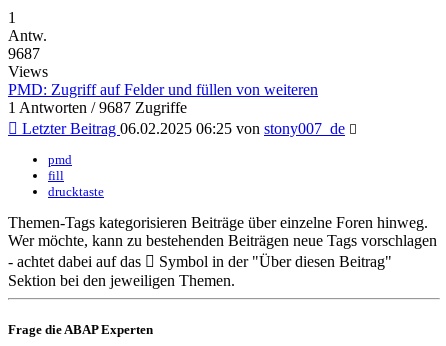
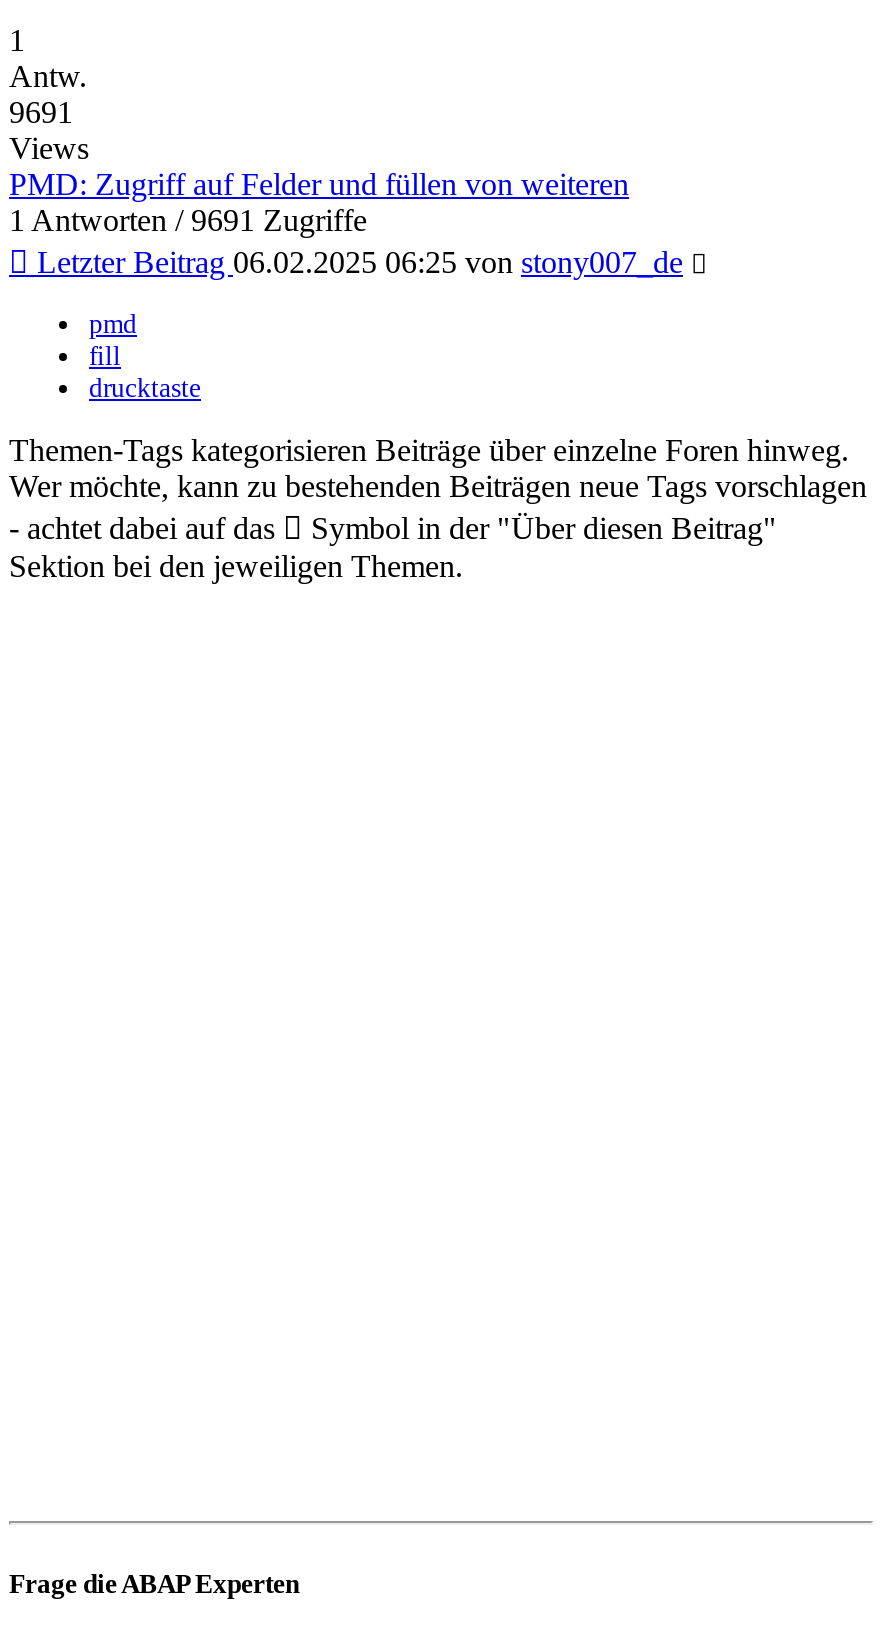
- 9687
+ 9691

- 1 Antworten / 9687 Zugriffe
+ 1 Antworten / 9691 Zugriffe
